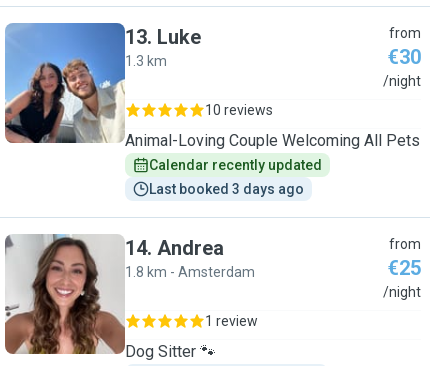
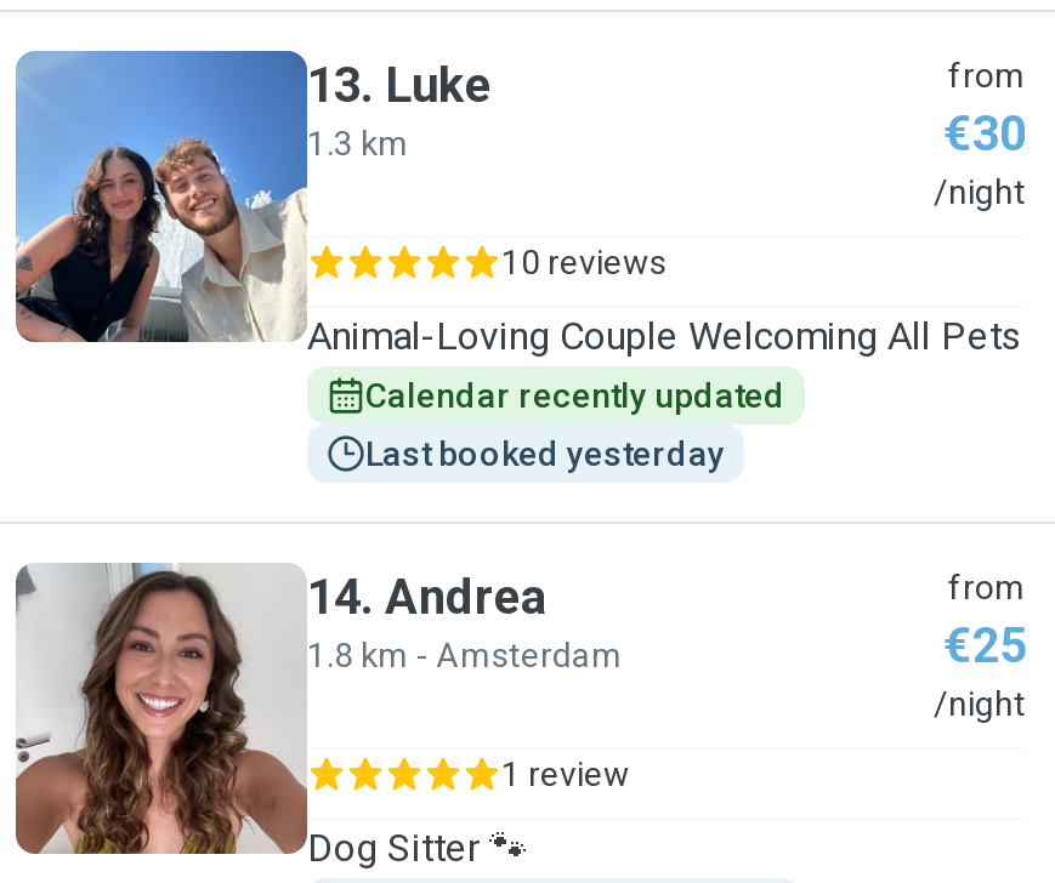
- Last booked 3 days ago
+ Last booked yesterday
